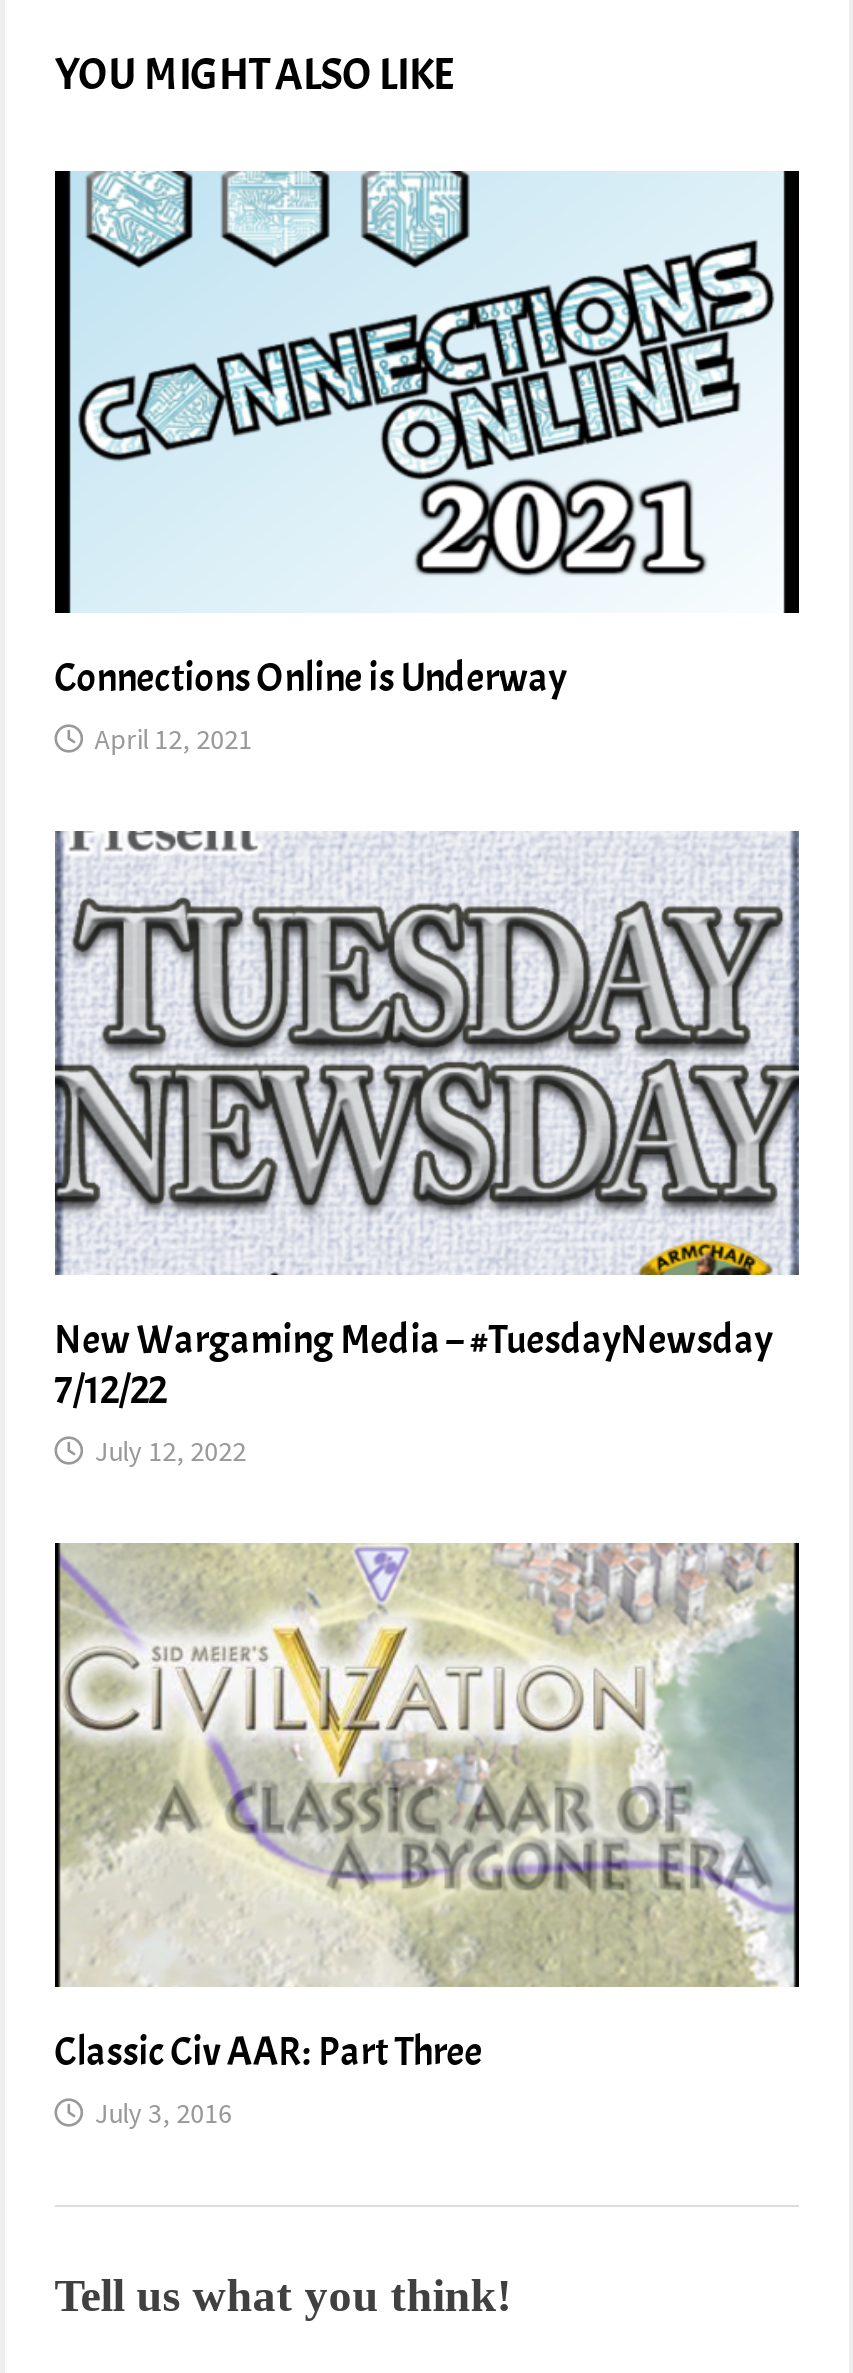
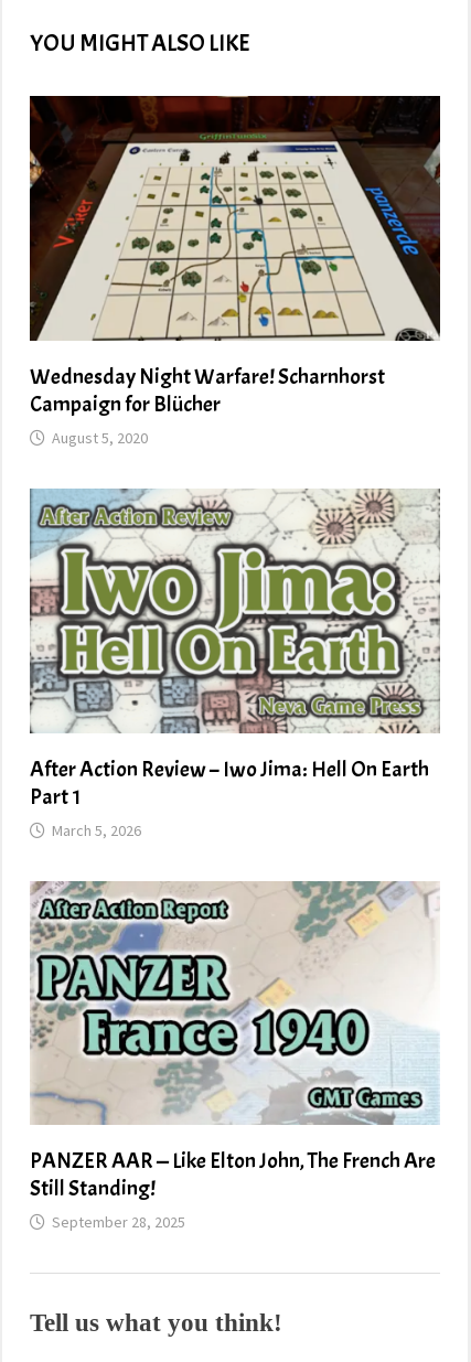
- [image]
- Connections Online is Underway
- April 12, 2021
+ [image]
+ Wednesday Night Warfare! Scharnhorst
+ Campaign for Blücher
+ August 5, 2020

- [image]
- New Wargaming Media – #TuesdayNewsday
- 7/12/22
- July 12, 2022
+ [image]
+ After Action Review – Iwo Jima: Hell On Earth
+ Part 1
+ March 5, 2026

- [image]
- Classic Civ AAR: Part Three
- July 3, 2016
+ [image]
+ PANZER AAR — Like Elton John, The French Are
+ Still Standing!
+ September 28, 2025
